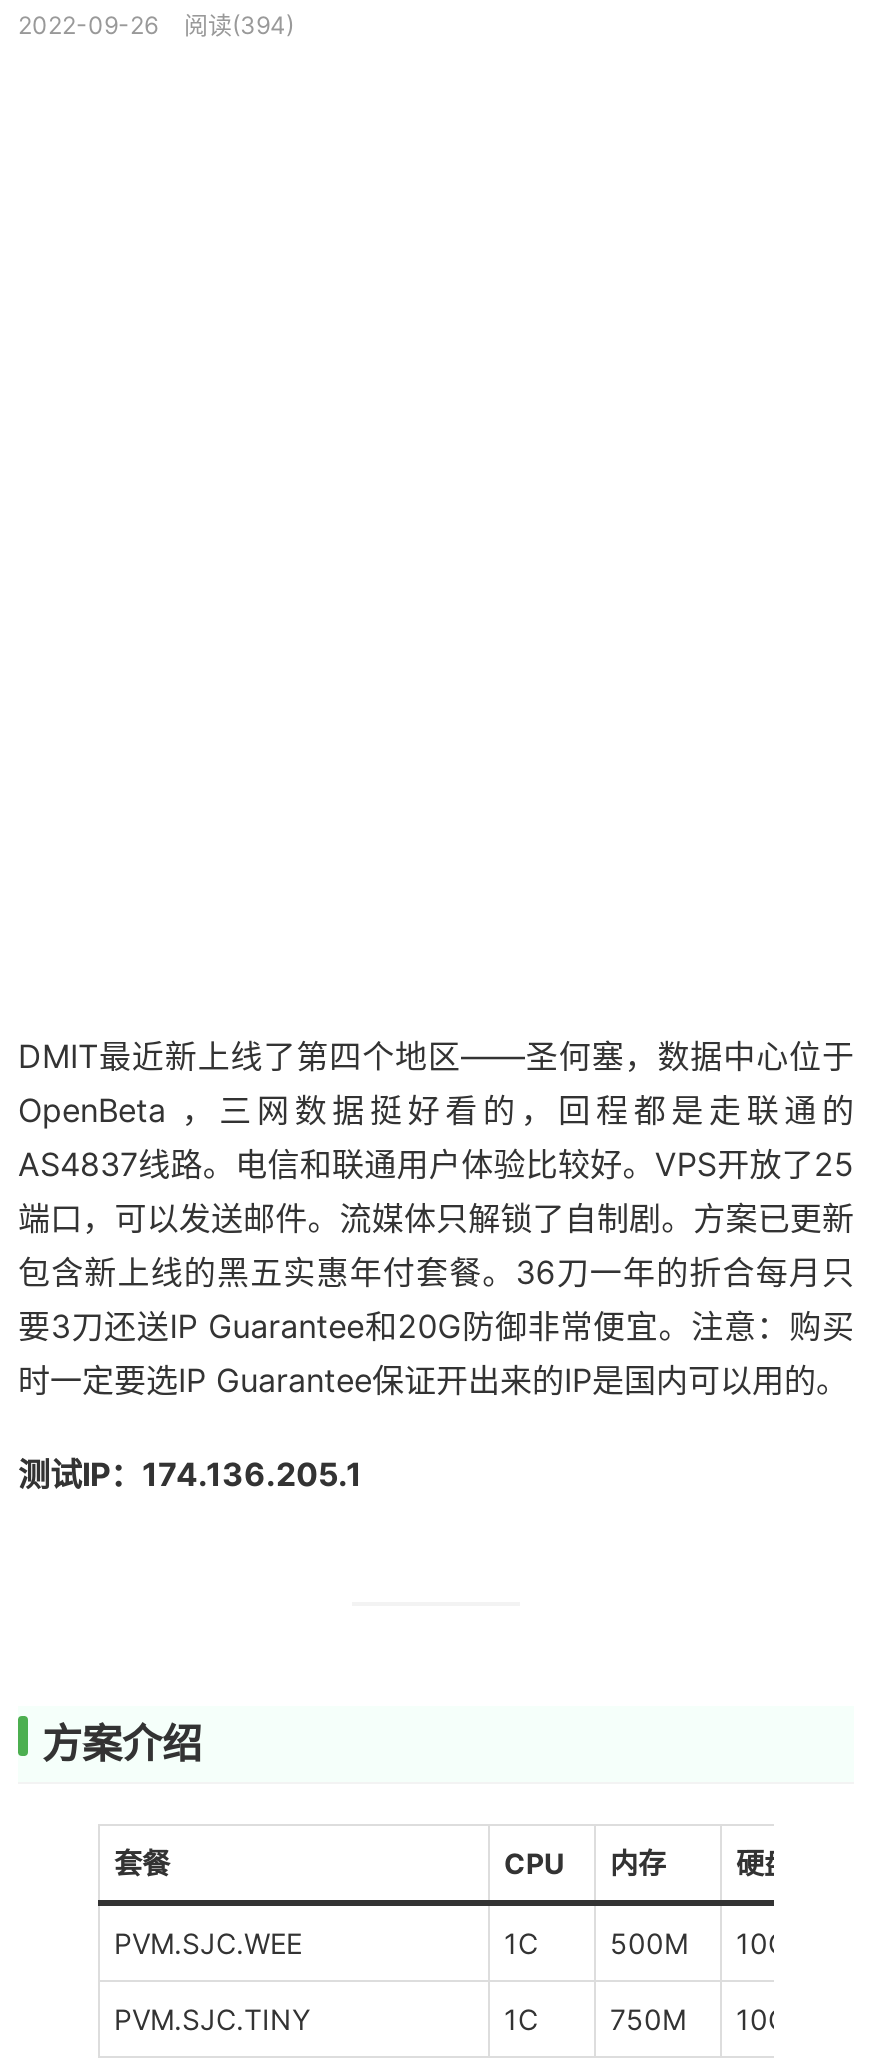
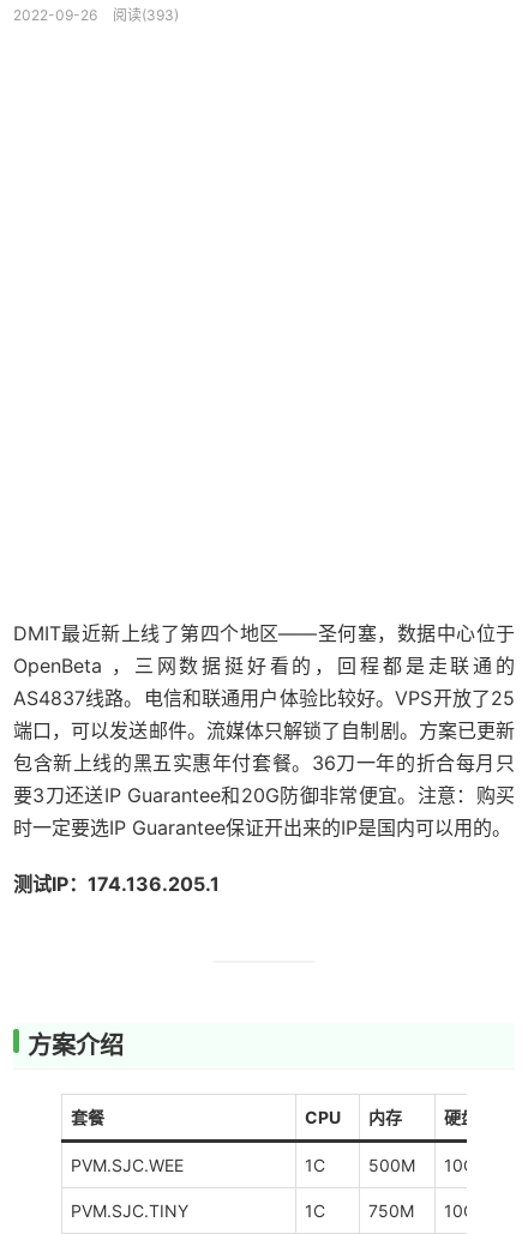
- 2022-09-26 阅读(394)
+ 2022-09-26 阅读(393)
